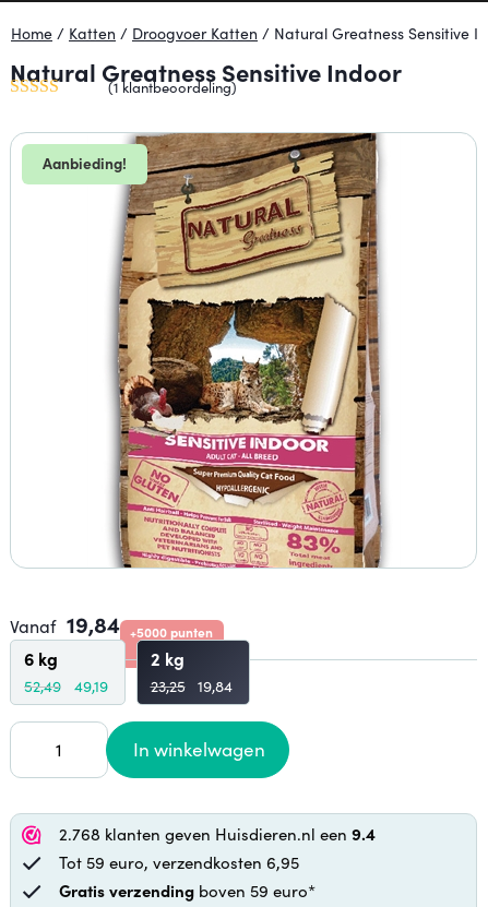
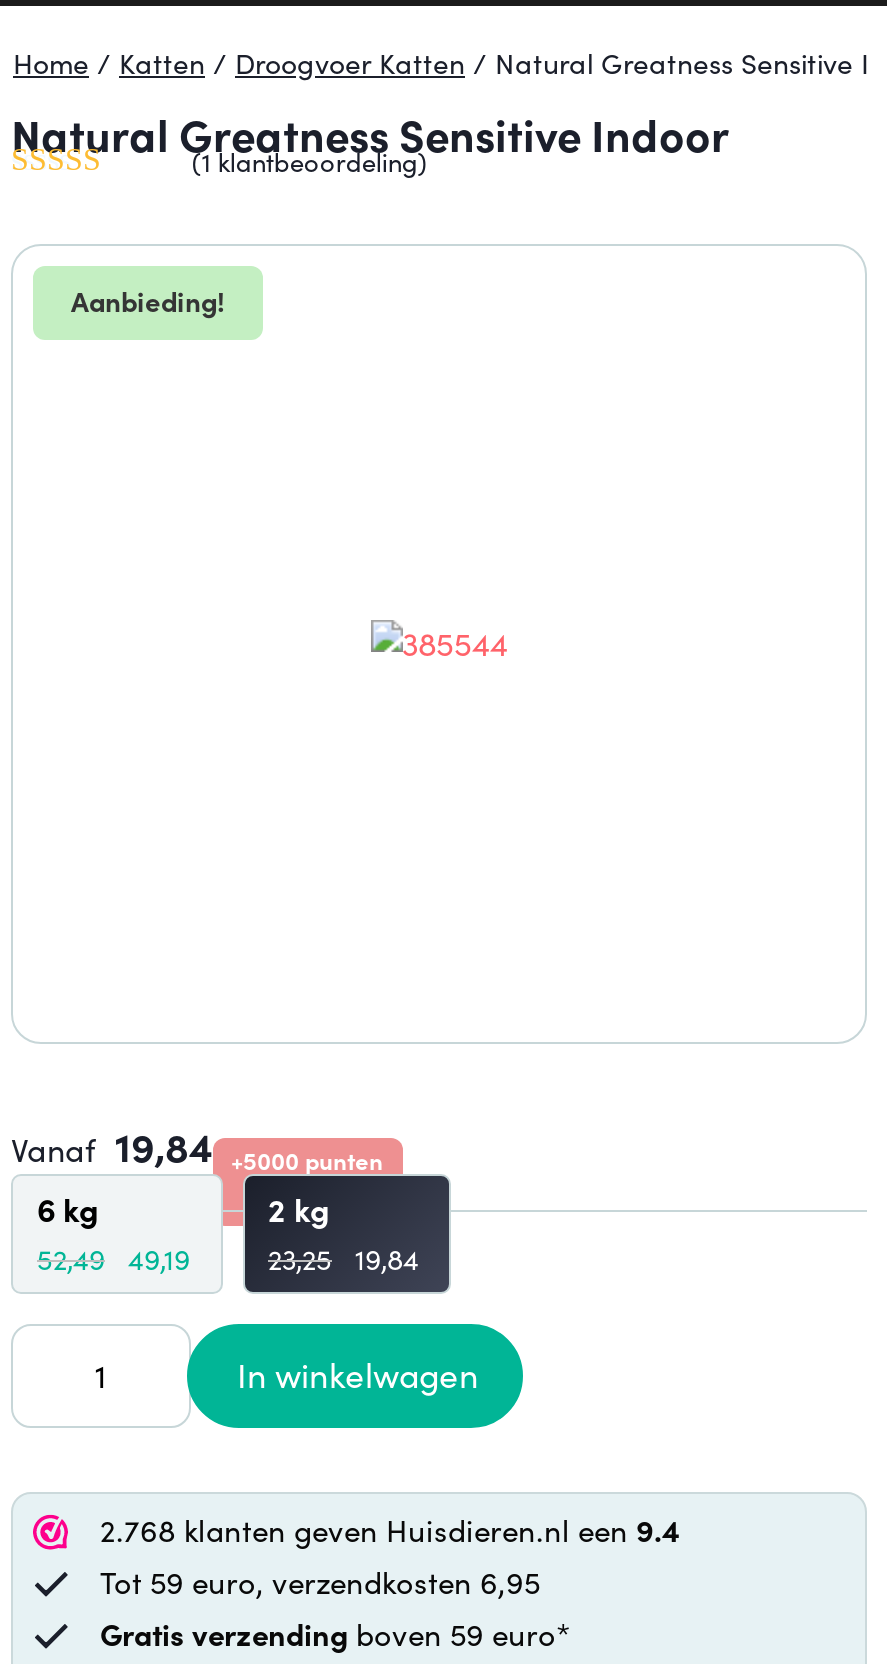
- [image]
